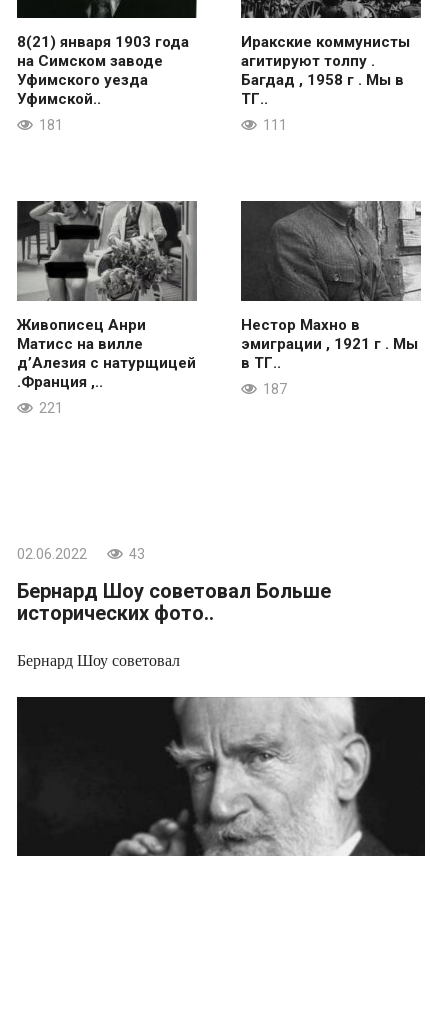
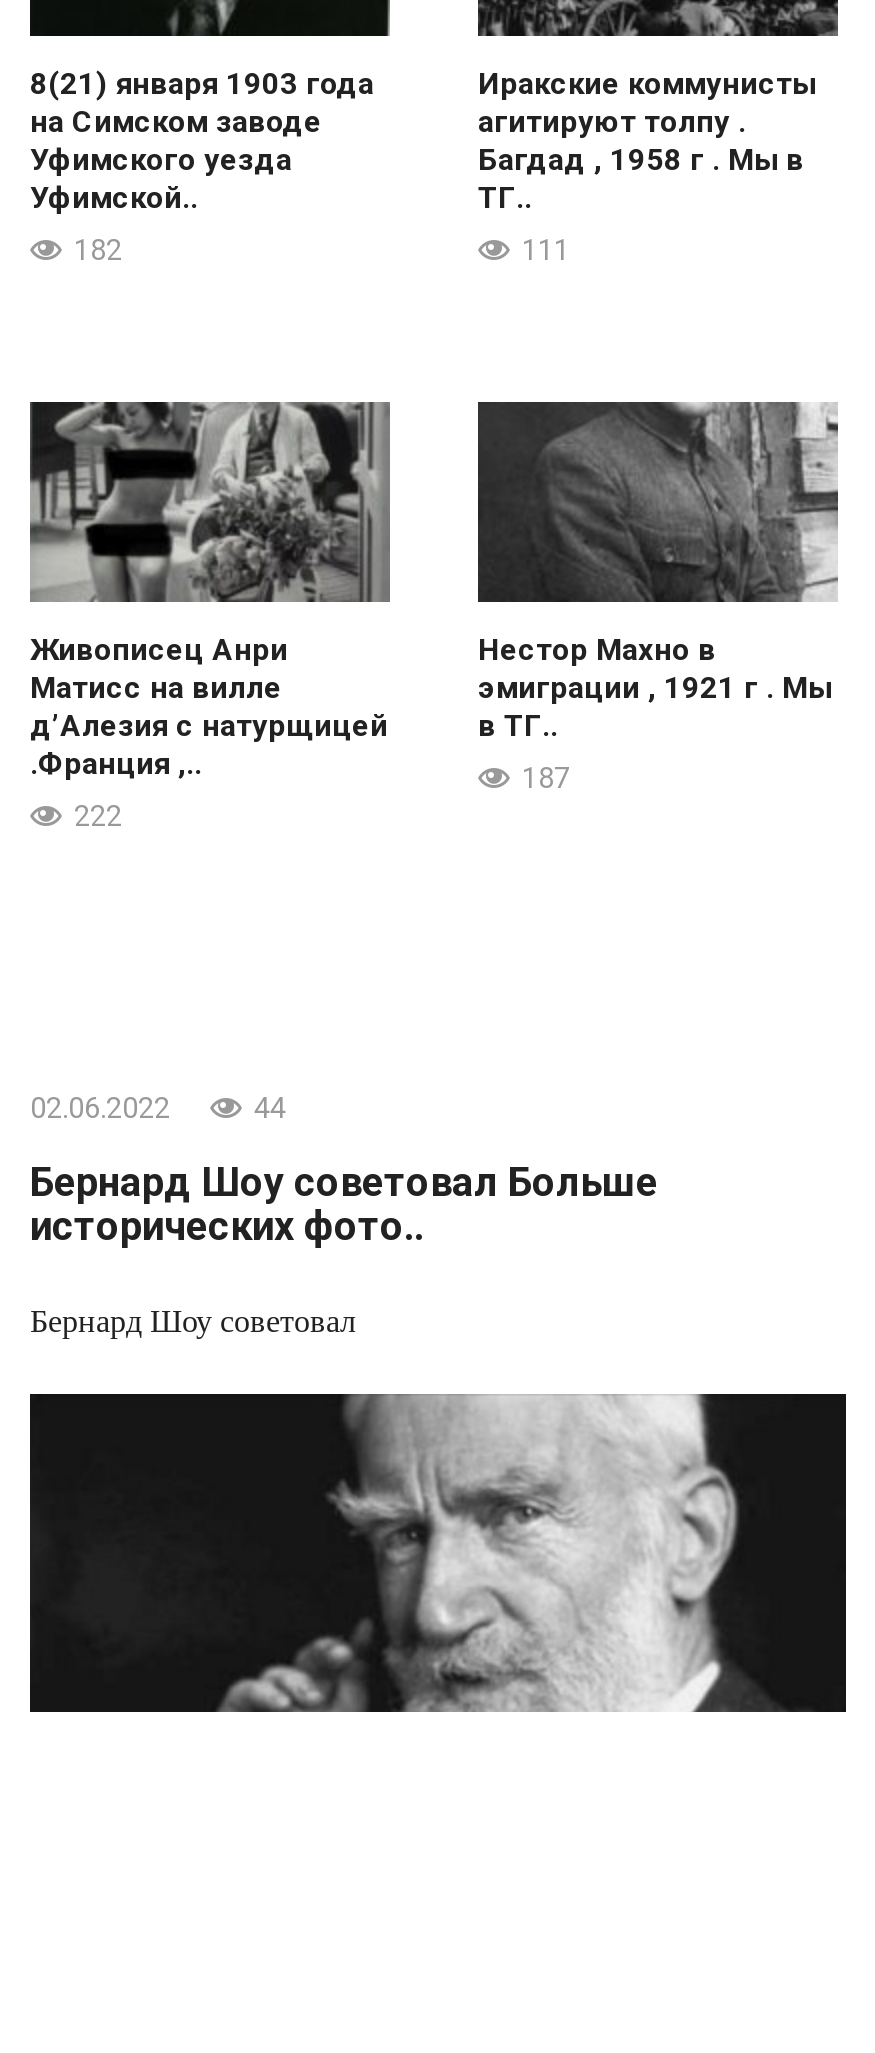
- 181
+ 182

- 221
+ 222

- 43
+ 44
